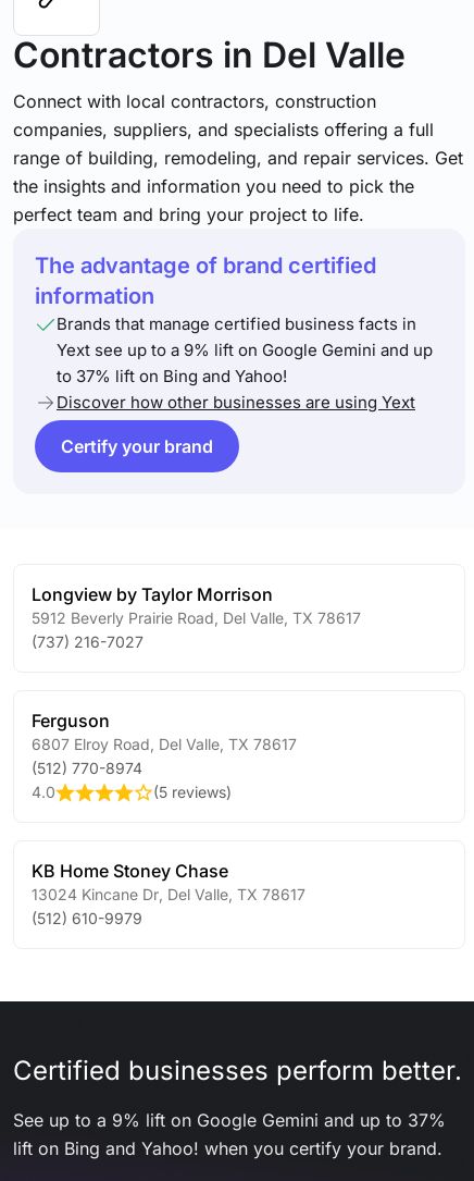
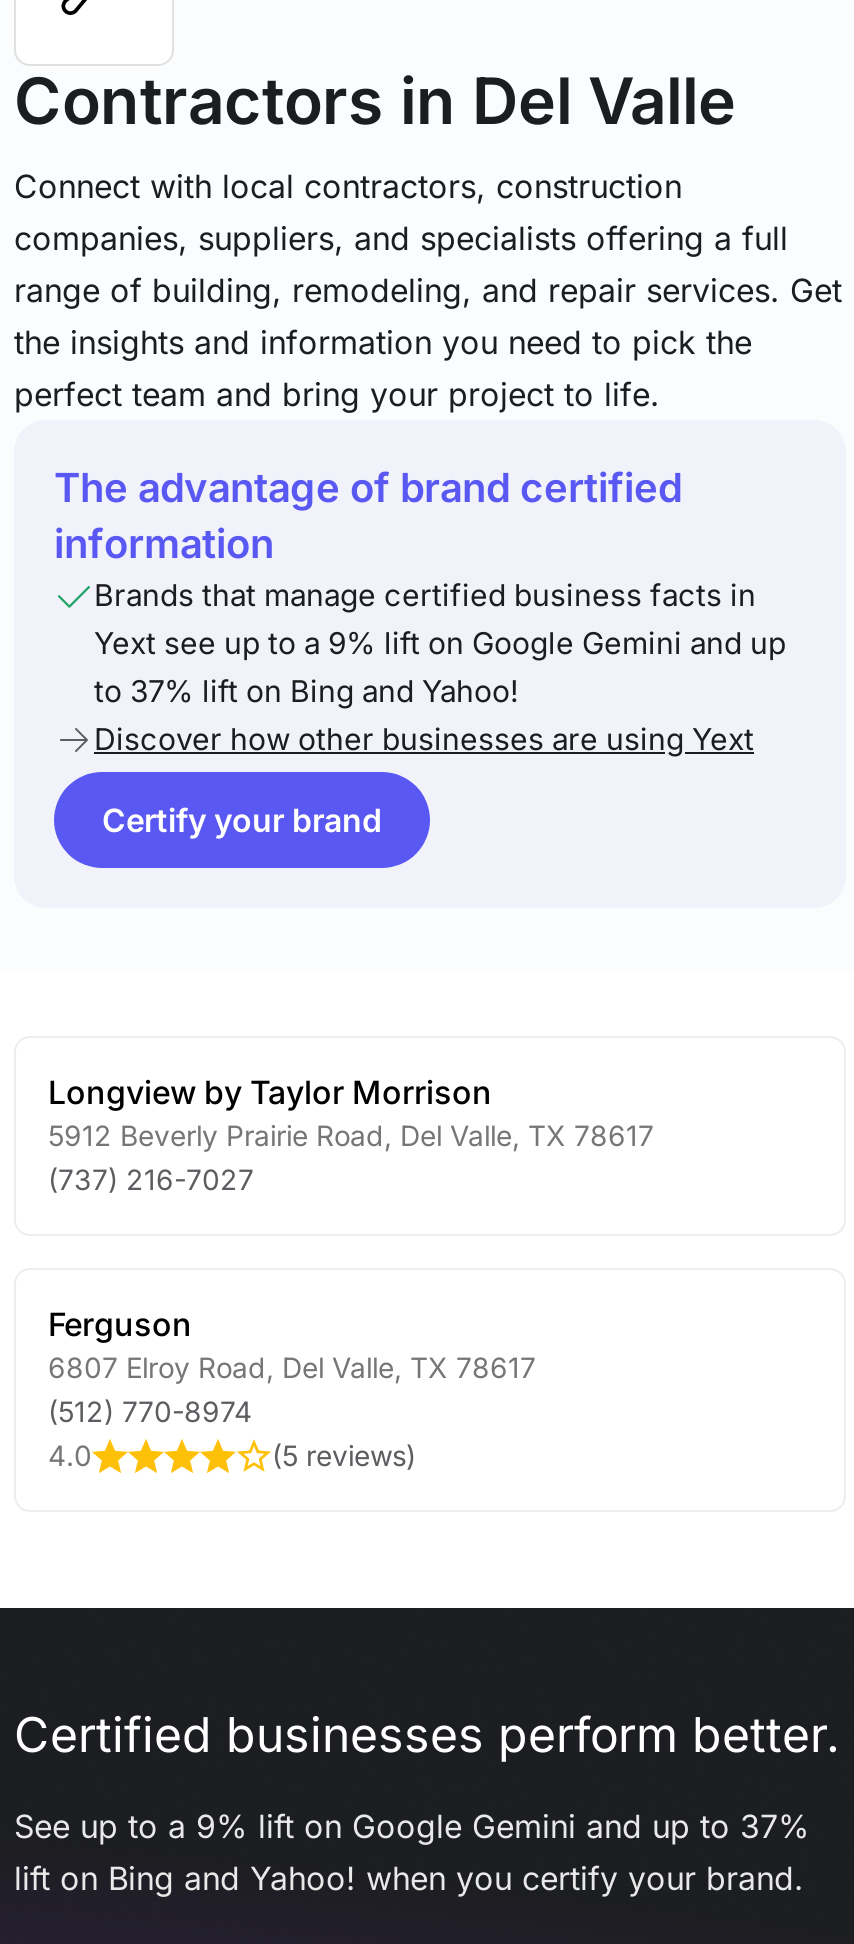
- KB Home Stoney Chase
- 13024 Kincane Dr, Del Valle, TX 78617
- (512) 610-9979
